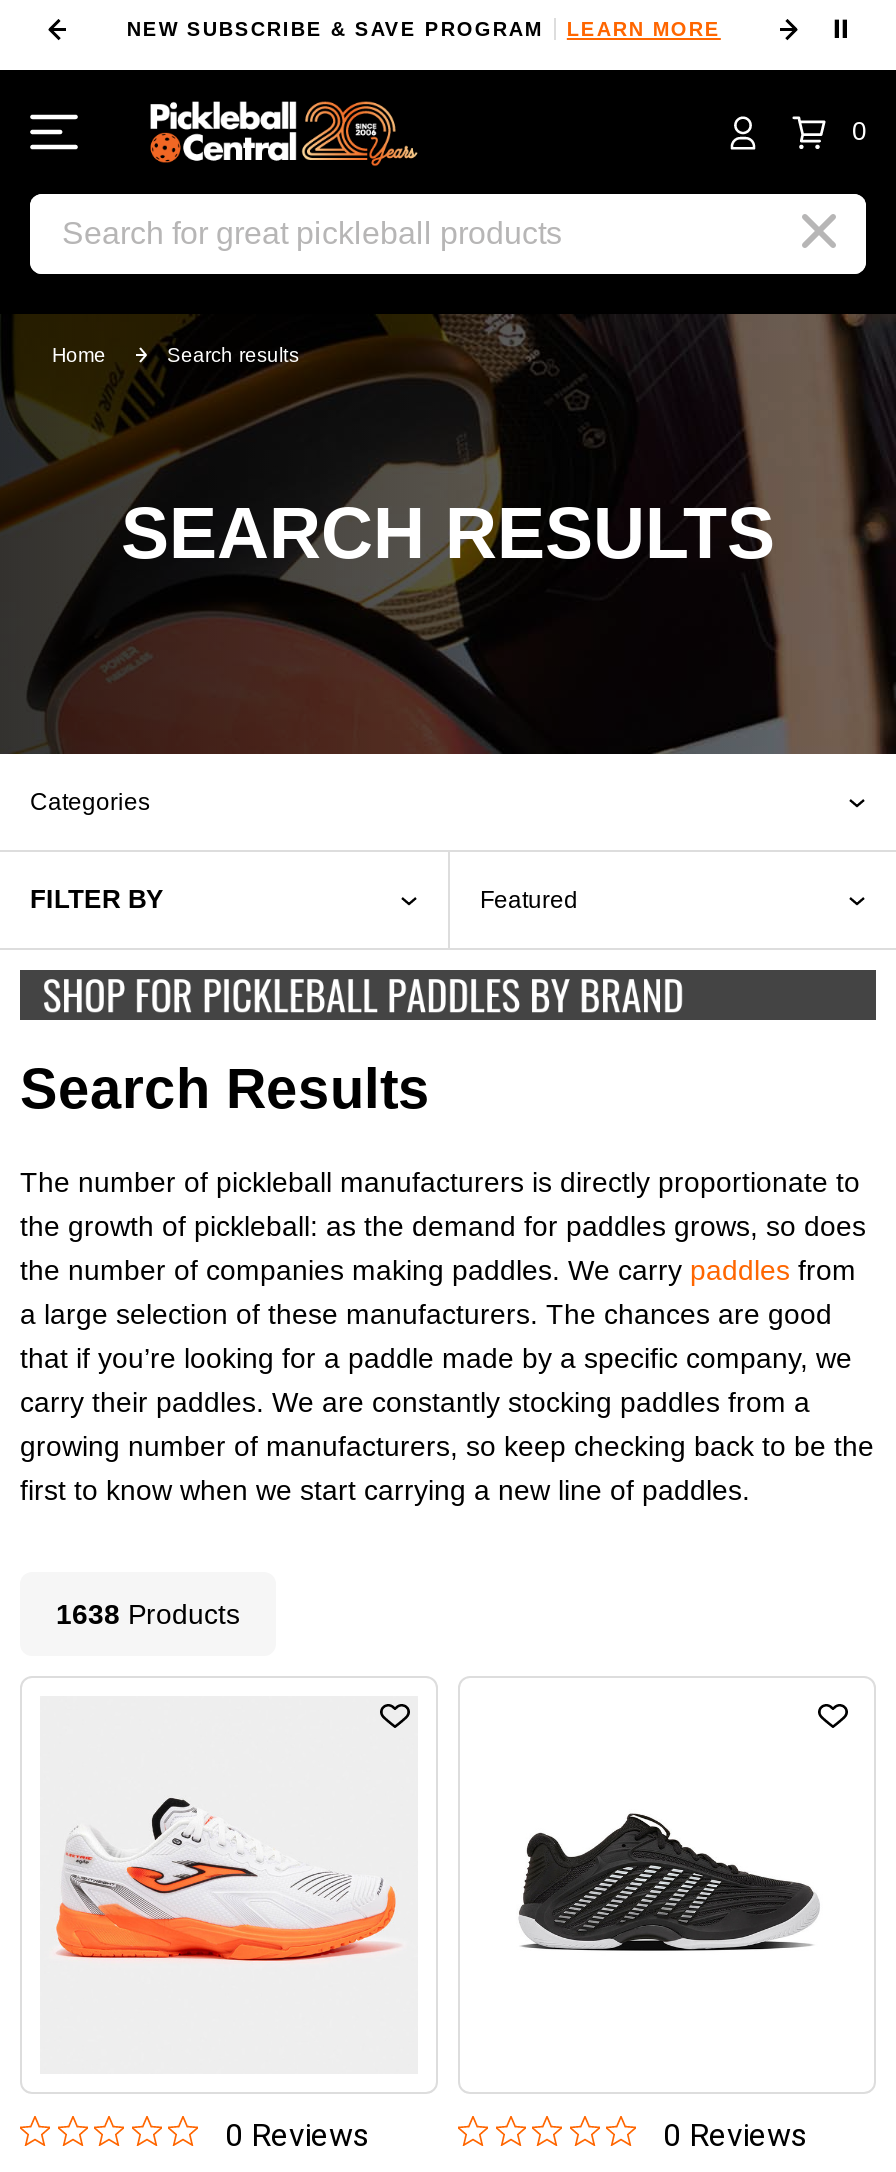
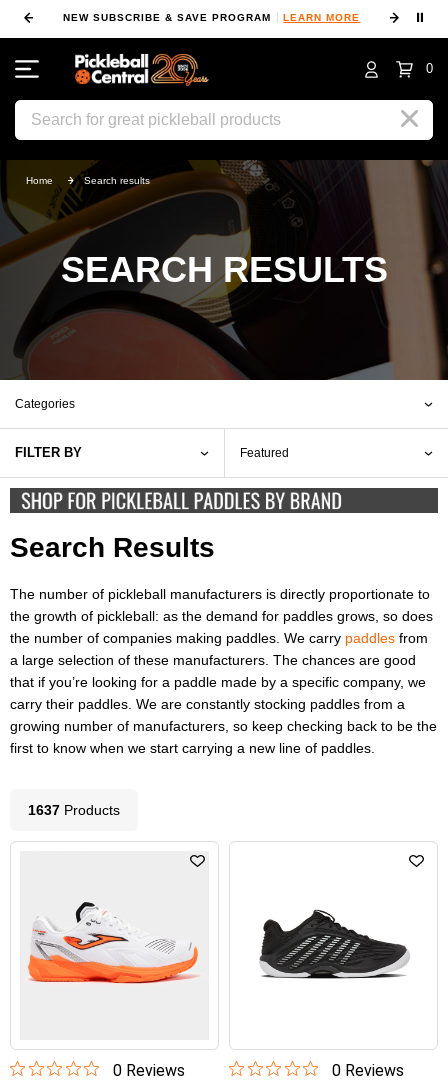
- 1638 Products
+ 1637 Products
